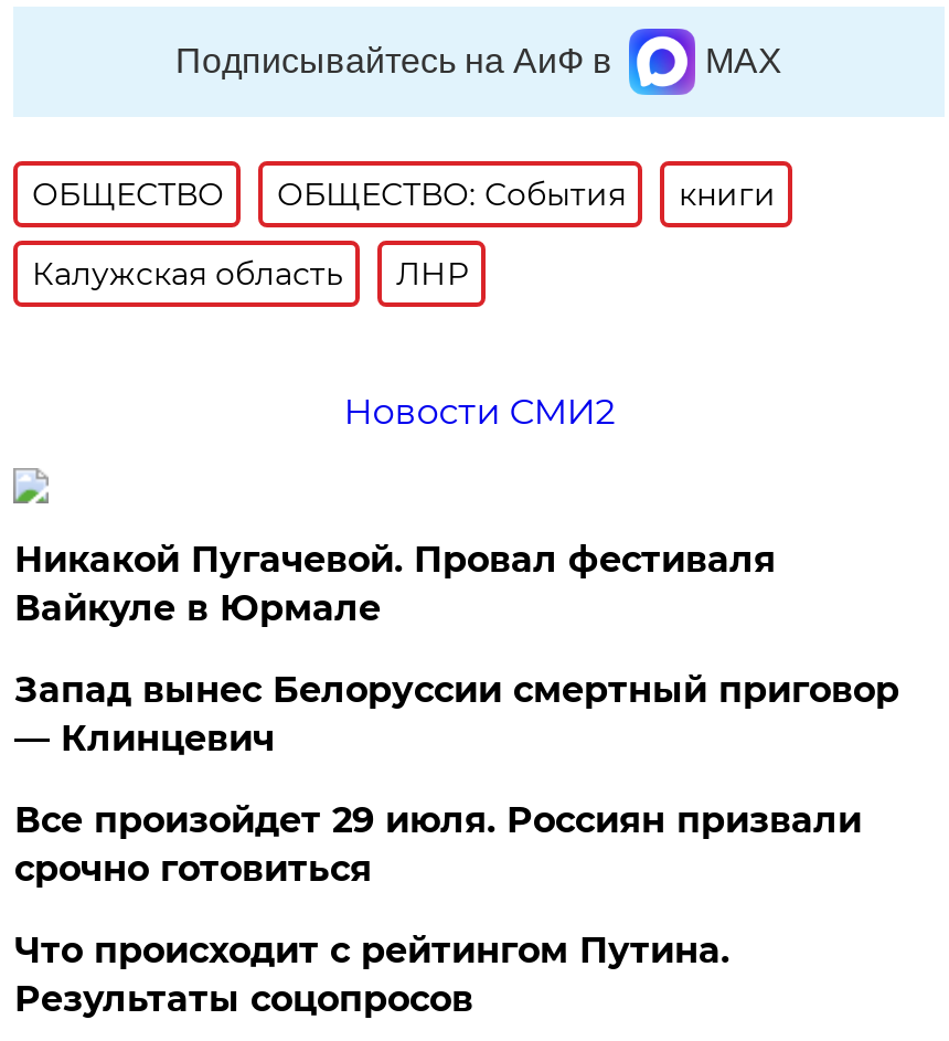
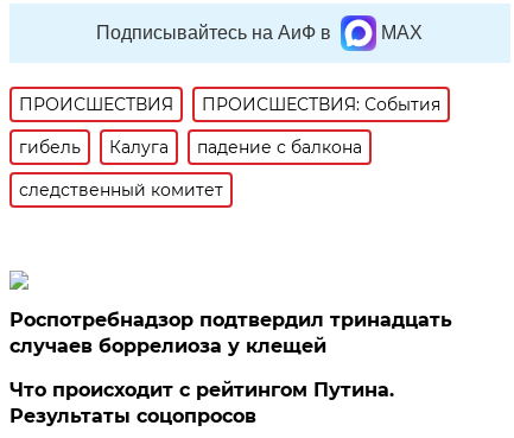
- ОБЩЕСТВО
- ОБЩЕСТВО: События
- книги
- Калужская область
- ЛНР
- Новости СМИ2
+ ПРОИСШЕСТВИЯ
+ ПРОИСШЕСТВИЯ: События
+ гибель
+ Калуга
+ падение с балкона
+ следственный комитет

- Никакой Пугачевой. Провал фестиваля
- Вайкуле в Юрмале
- Запад вынес Белоруссии смертный приговор
- — Клинцевич
- Все произойдет 29 июля. Россиян призвали
- срочно готовиться
+ Роспотребнадзор подтвердил тринадцать
+ случаев боррелиоза у клещей
